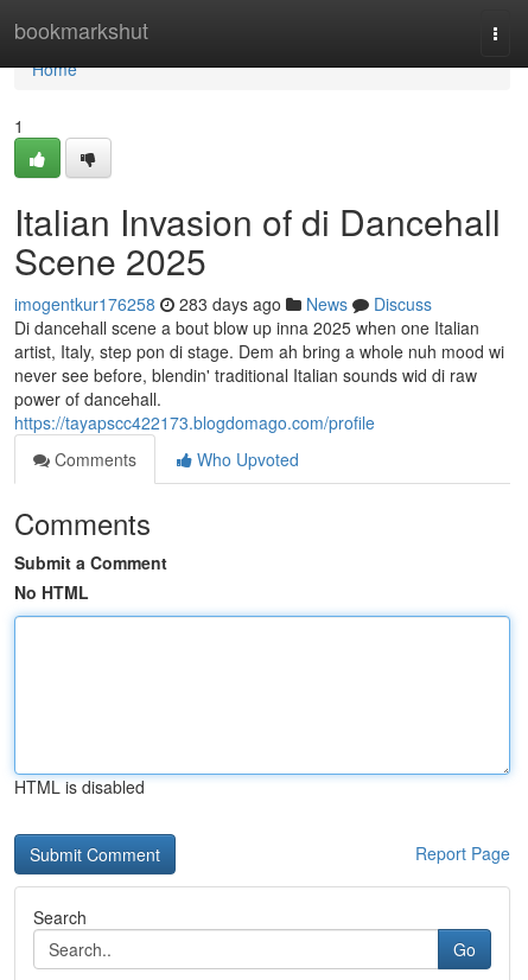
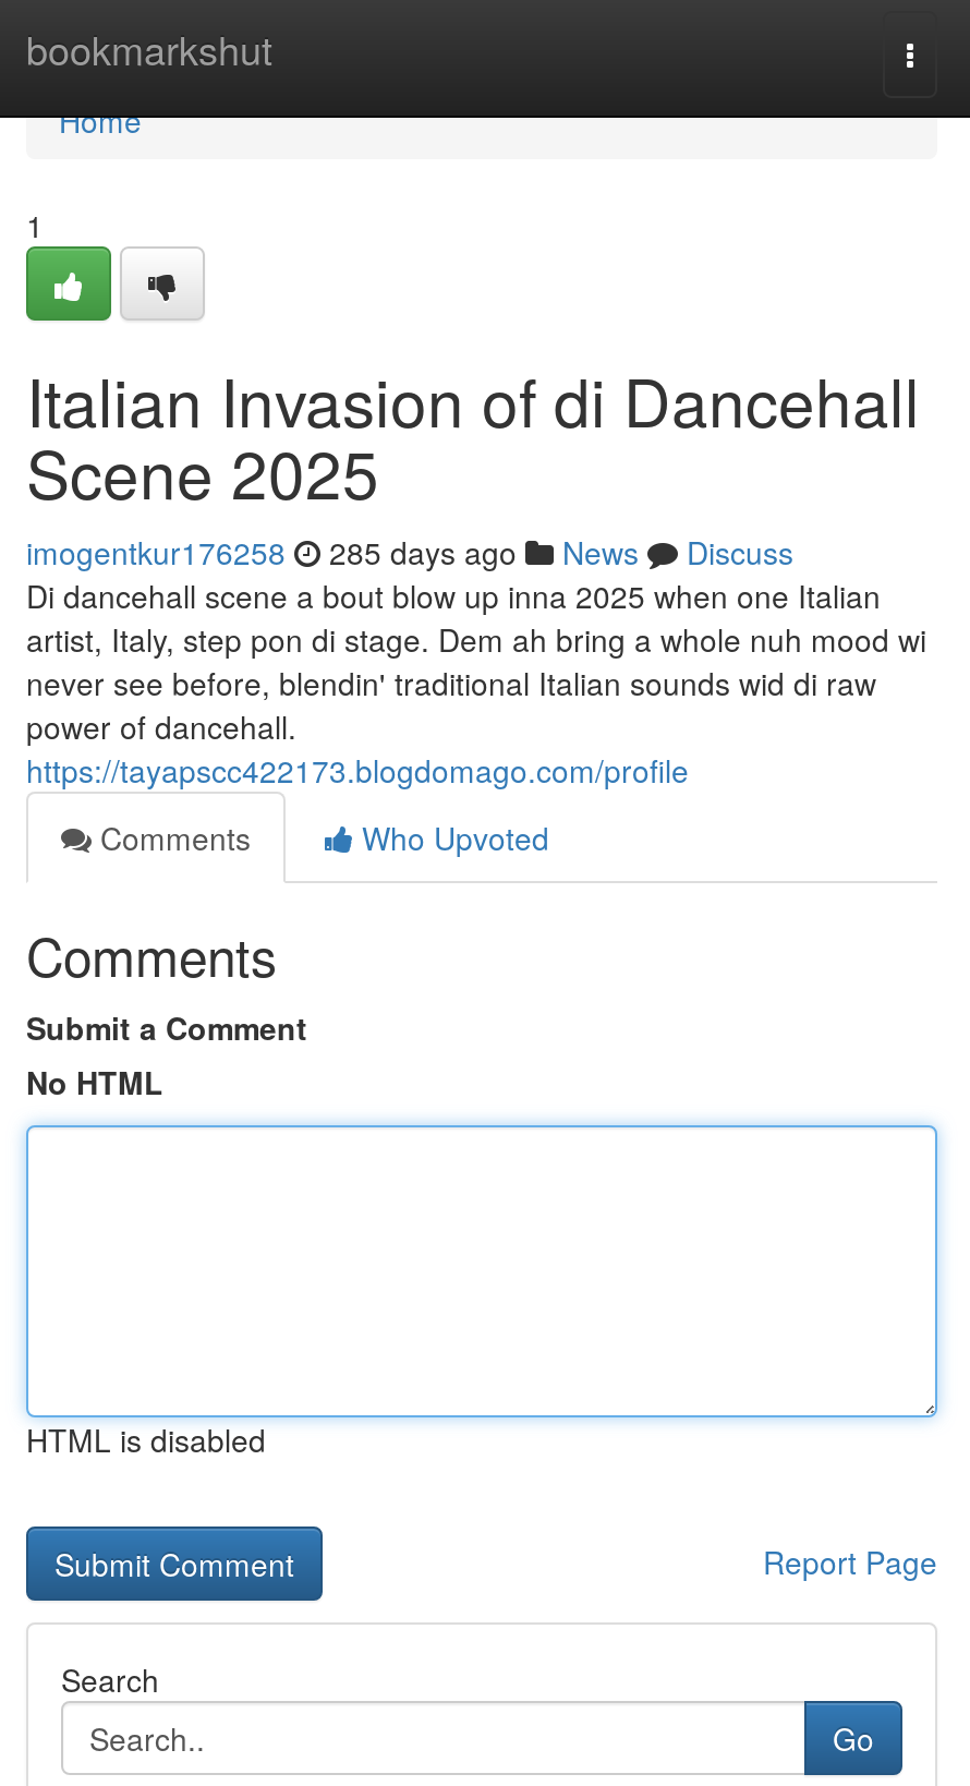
- imogentkur176258 283 days ago News Discuss
+ imogentkur176258 285 days ago News Discuss
